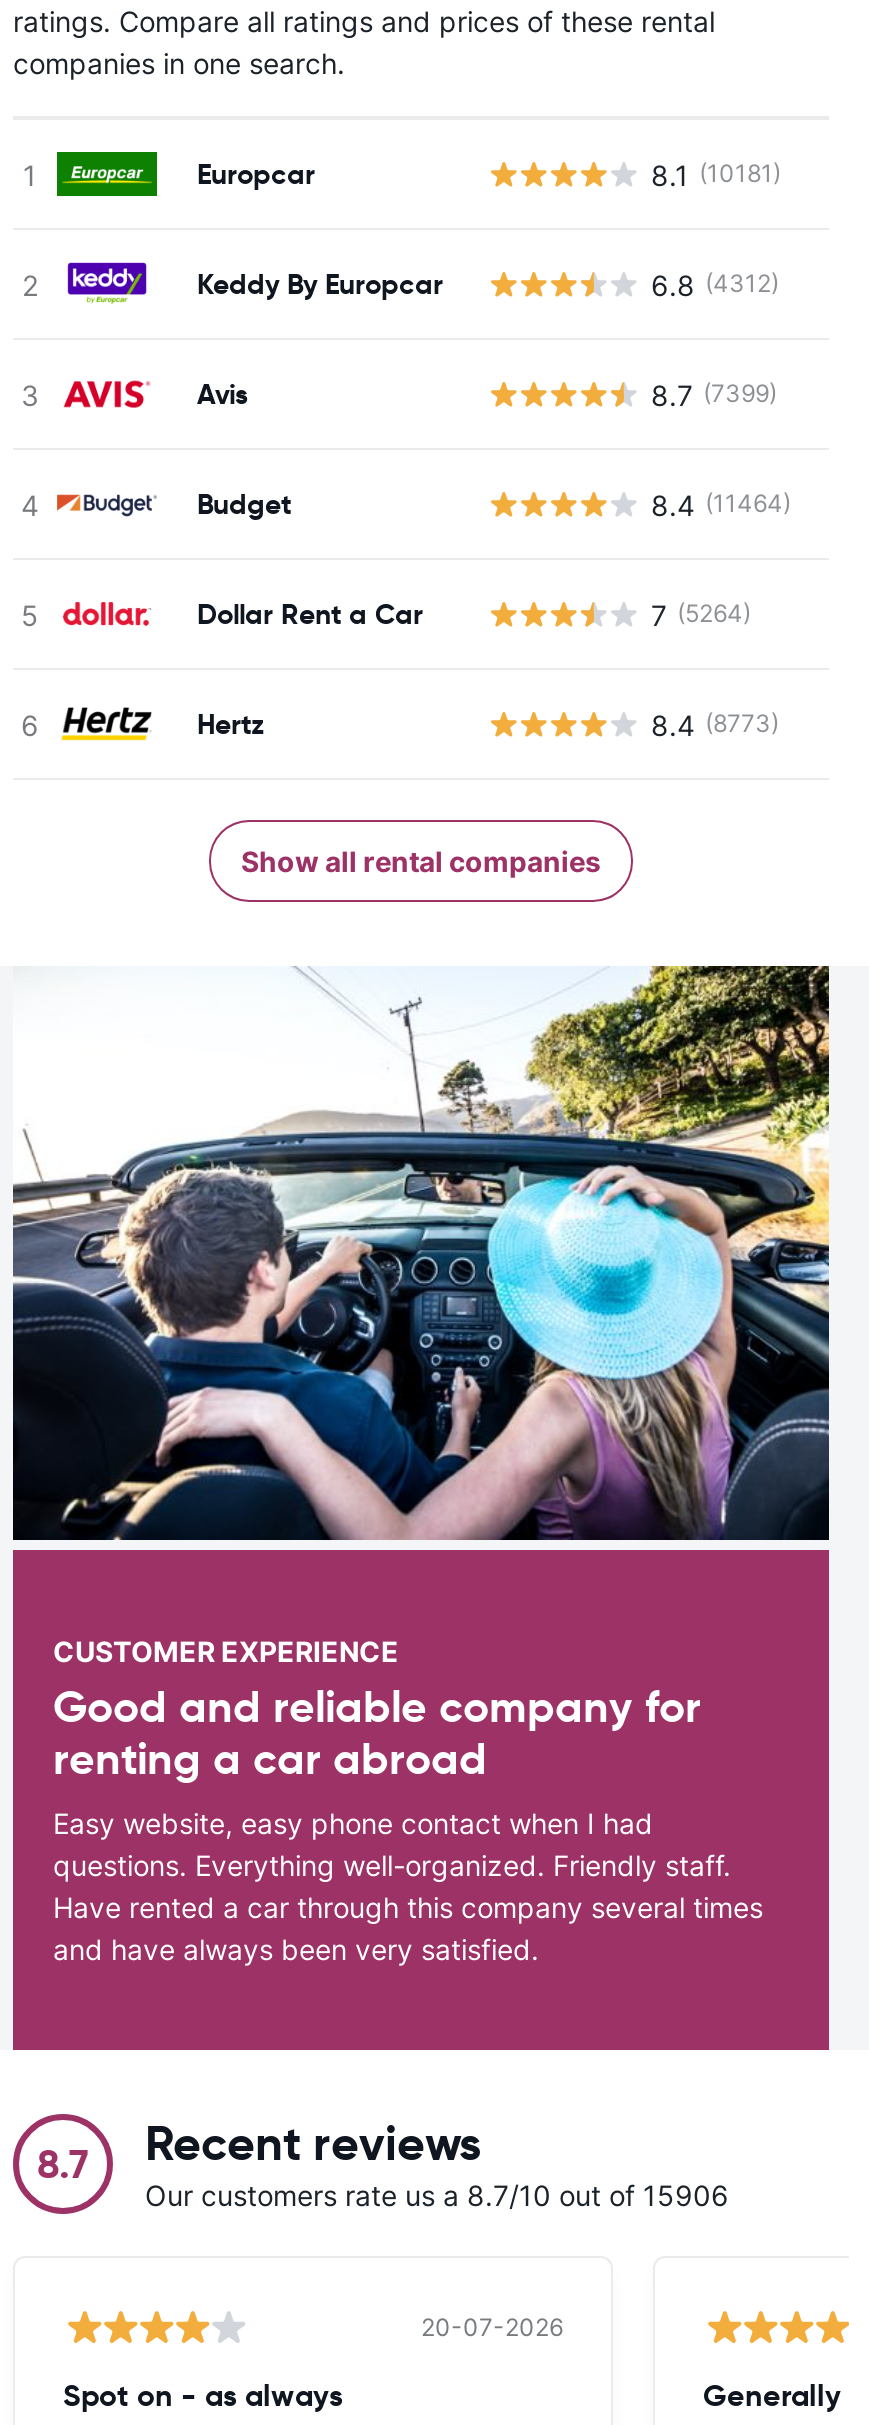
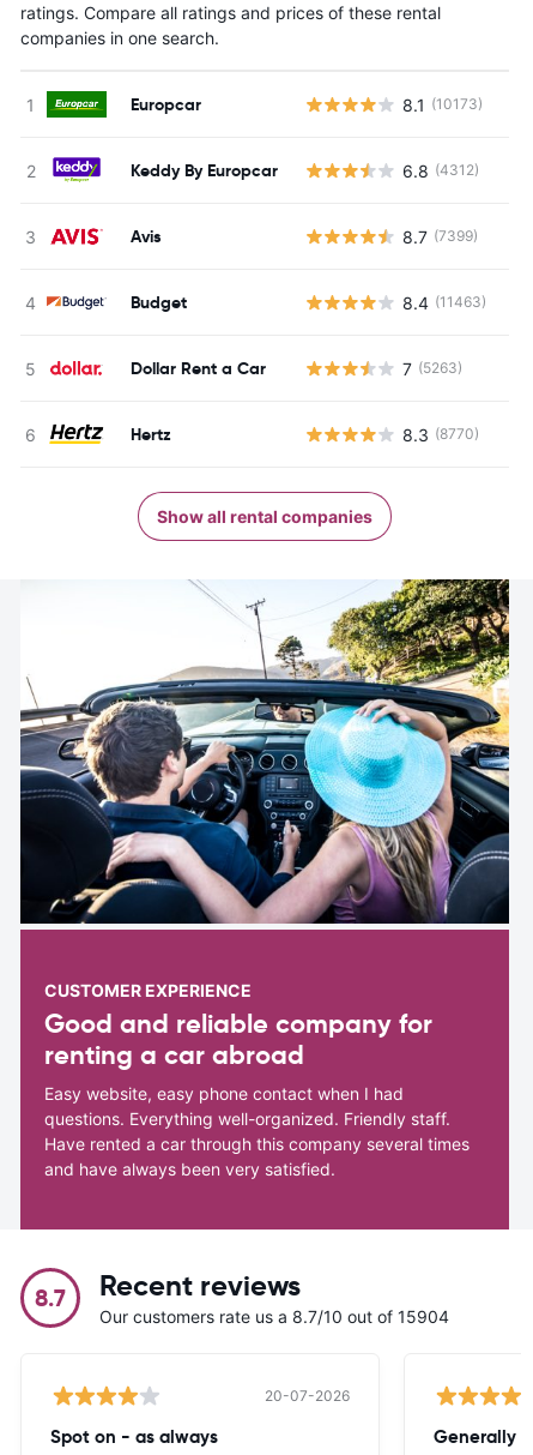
- 8.1 (10181)
+ 8.1 (10173)

- 8.4 (11464)
+ 8.4 (11463)

- 7 (5264)
+ 7 (5263)

- 8.4 (8773)
+ 8.3 (8770)

- Our customers rate us a 8.7/10 out of 15906
+ Our customers rate us a 8.7/10 out of 15904
